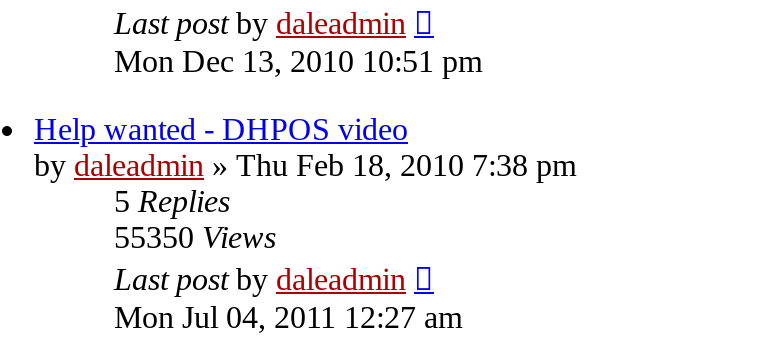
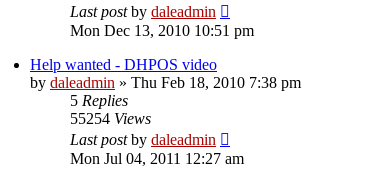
- 55350 Views
+ 55254 Views
